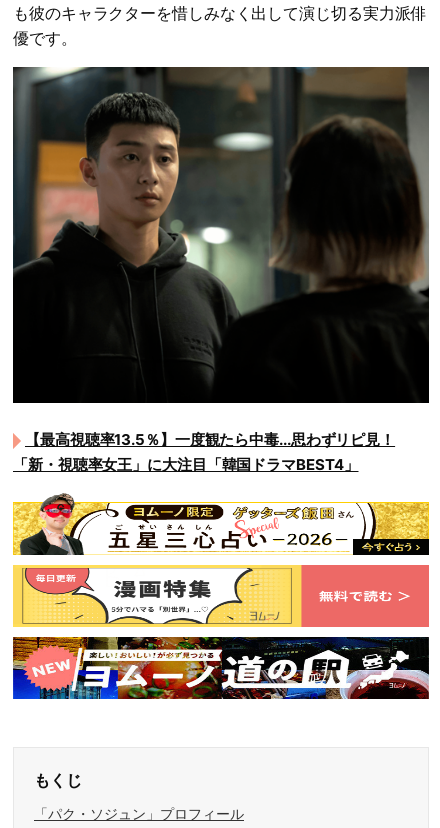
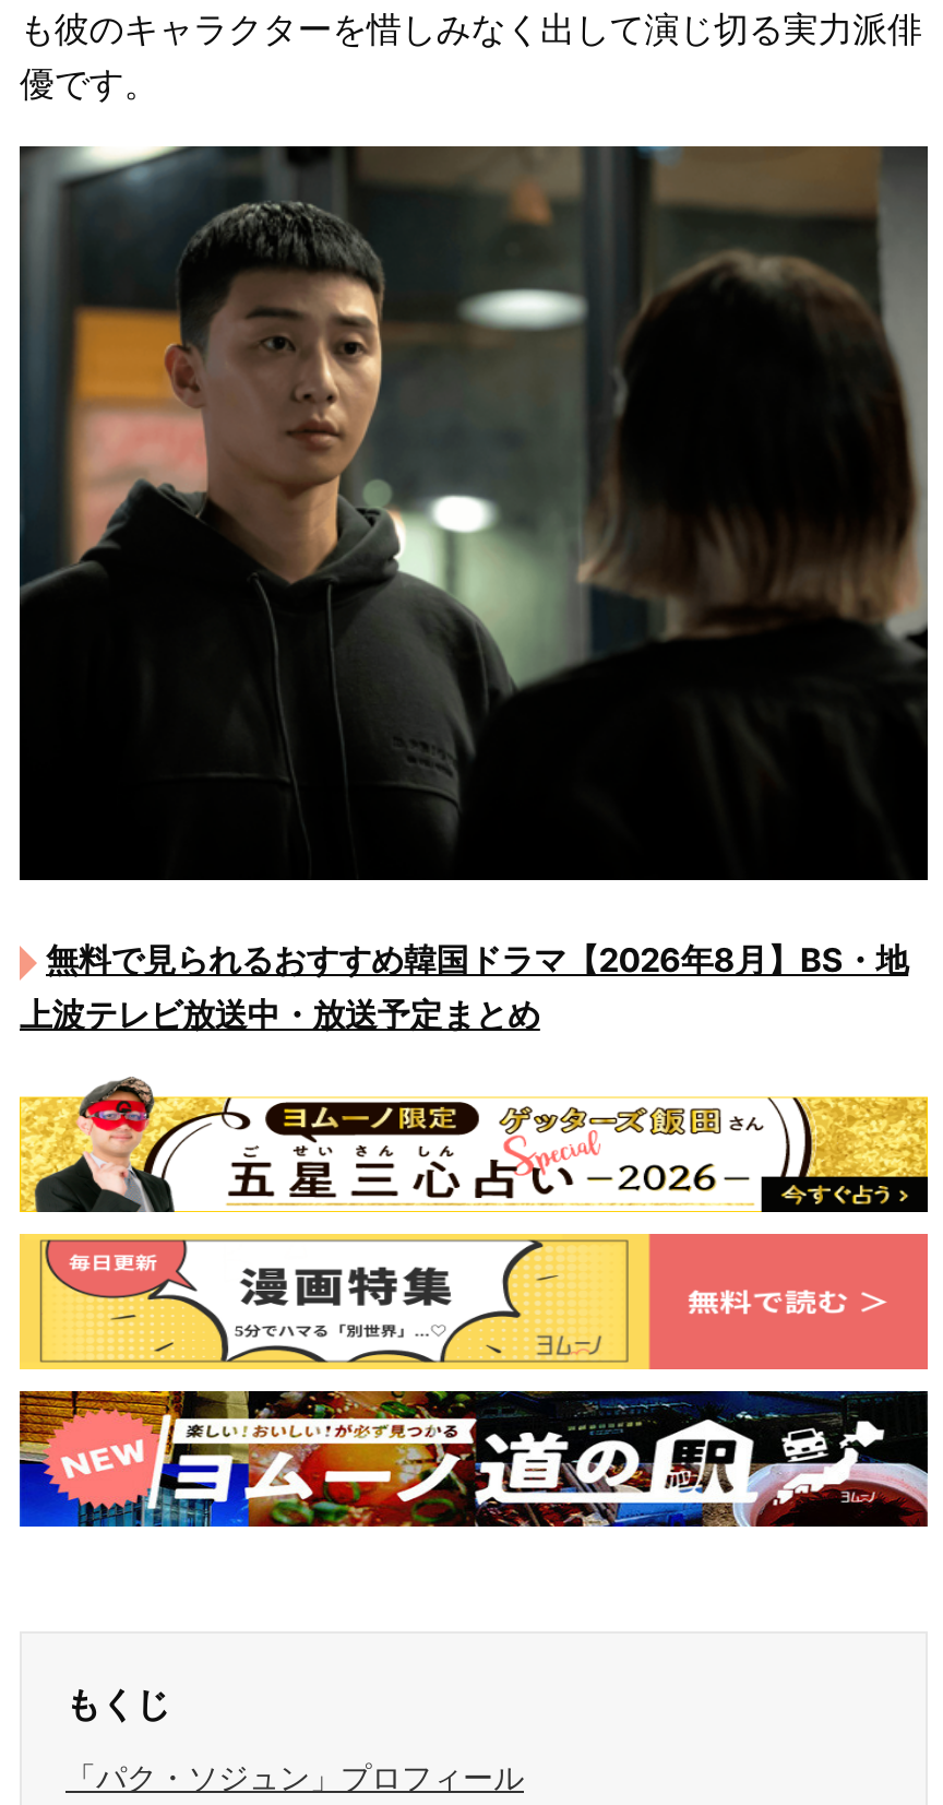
- 【最高視聴率13.5％】一度観たら中毒...思わずリピ見！
- 「新・視聴率女王」に大注目「韓国ドラマBEST4」
+ 無料で見られるおすすめ韓国ドラマ【2026年8月】BS・地
+ 上波テレビ放送中・放送予定まとめ
